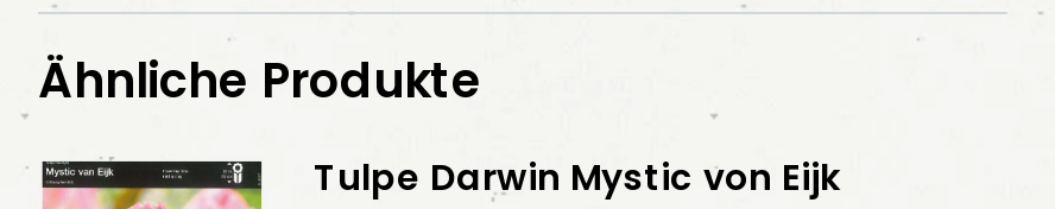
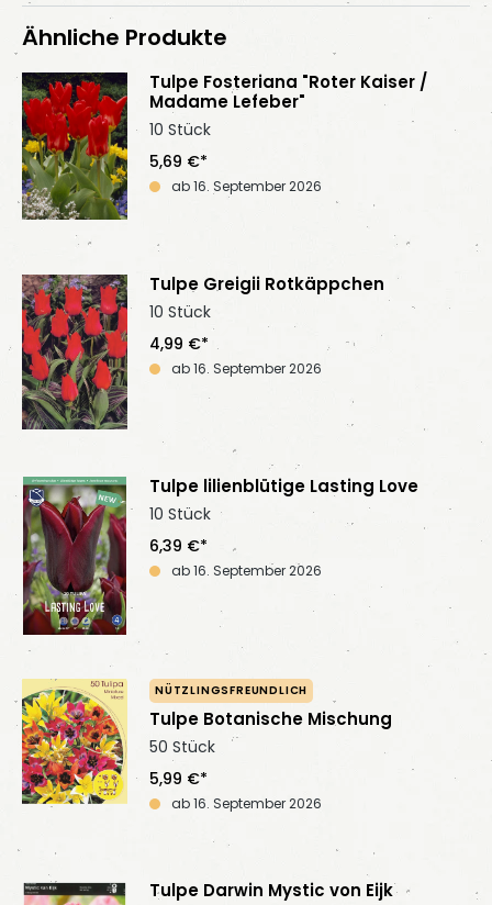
+ [image]
+ Tulpe Fosteriana "Roter Kaiser /
+ Madame Lefeber"

+ [image]
+ Tulpe Greigii Rotkäppchen

+ [image]
+ NÜTZLINGSFREUNDLICH
+ Tulpe Botanische Mischung

+ [image]
+ Tulpe lilienblütige Lasting Love

+ 10 Stück
+ 5,69 €*

+ 10 Stück
+ 4,99 €*

+ 10 Stück
+ 6,39 €*

+ 50 Stück
+ 5,99 €*

+ ab 16. September 2026

+ ab 16. September 2026

+ ab 16. September 2026

+ ab 16. September 2026
